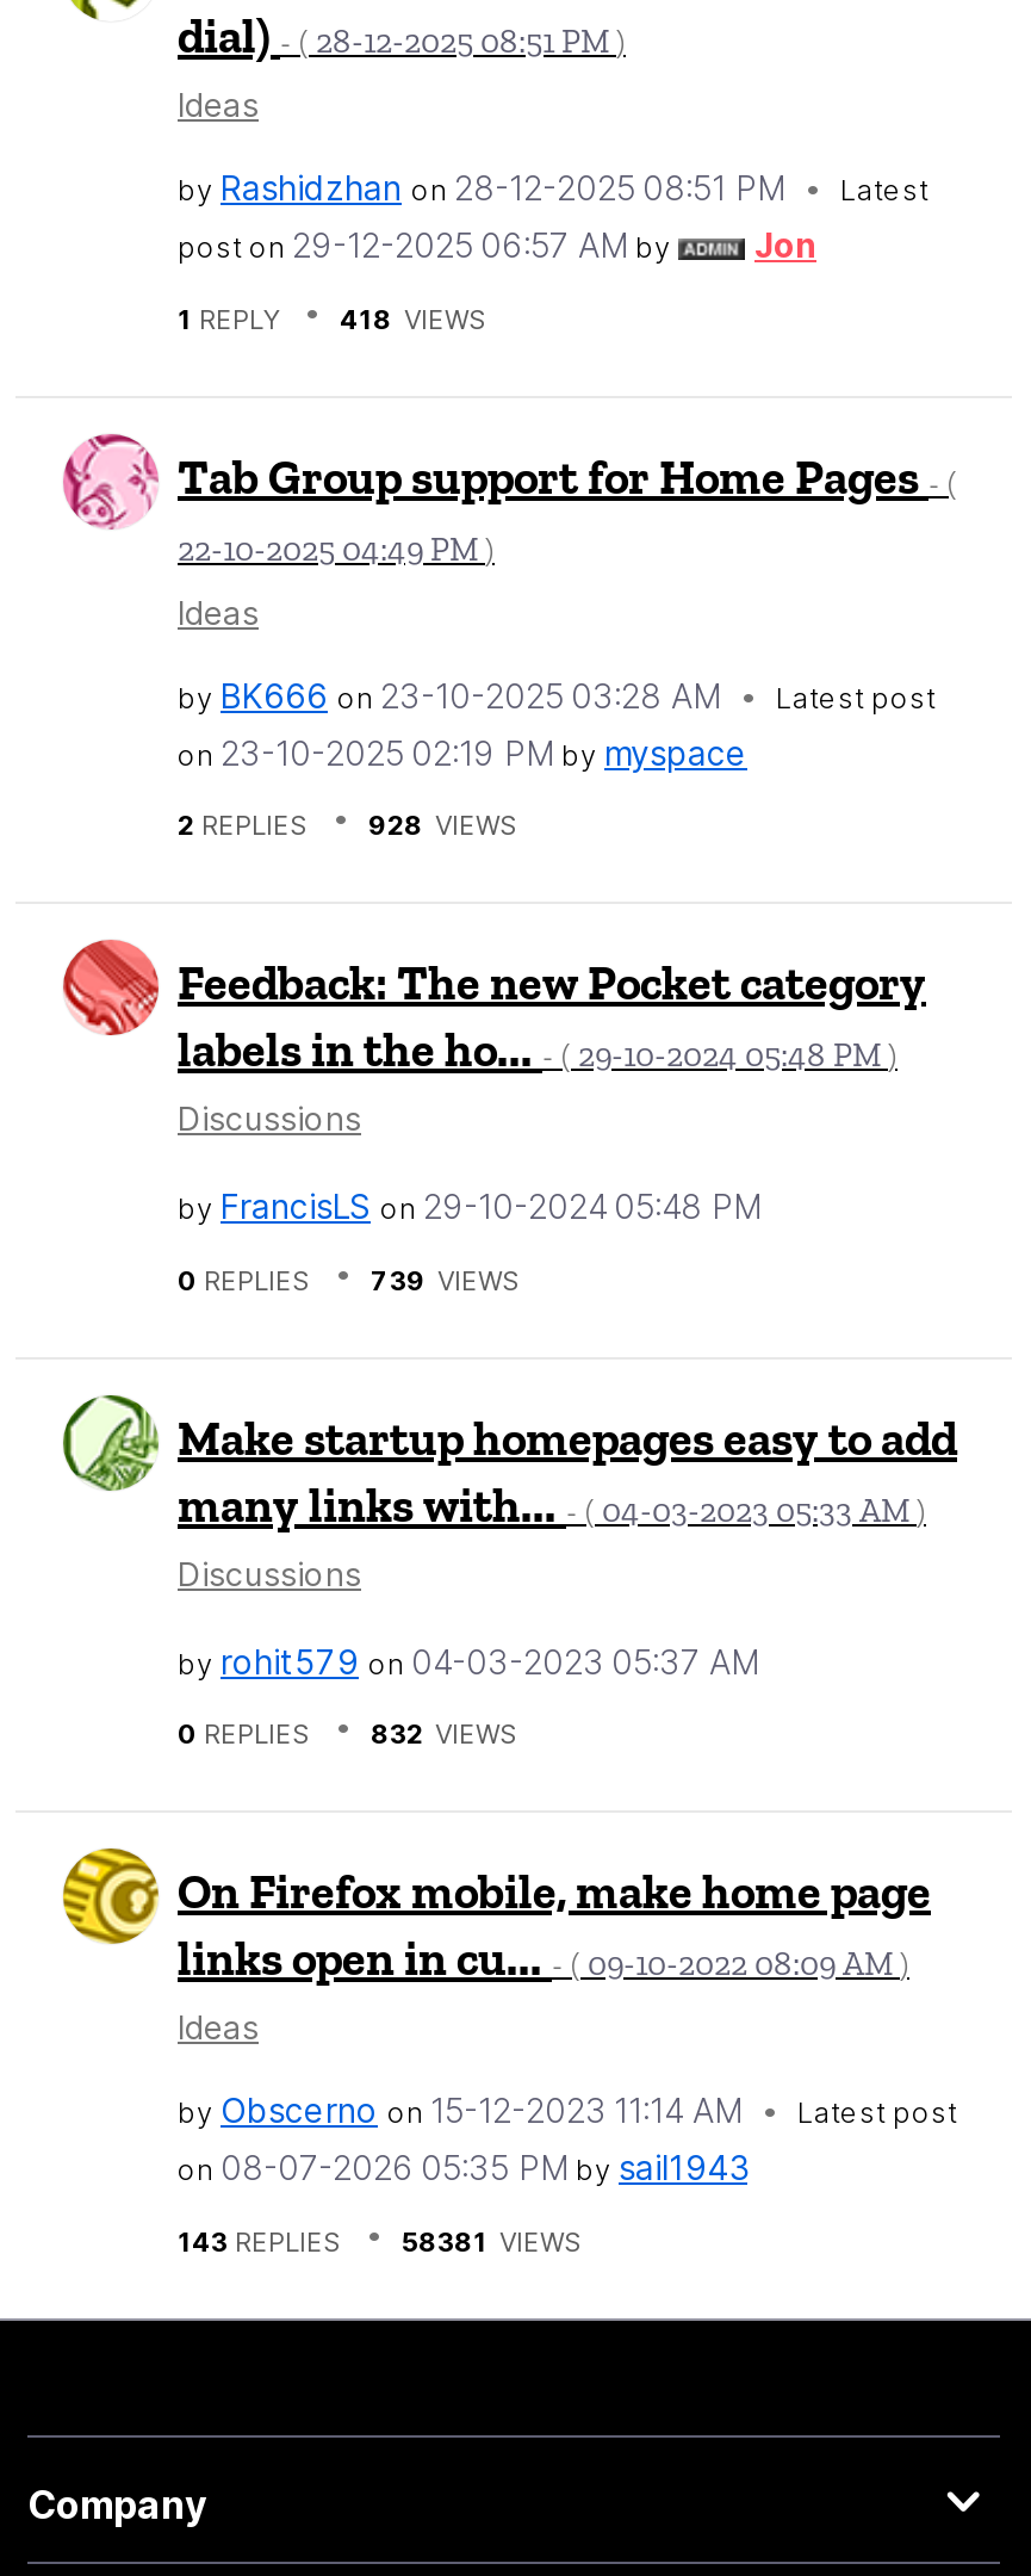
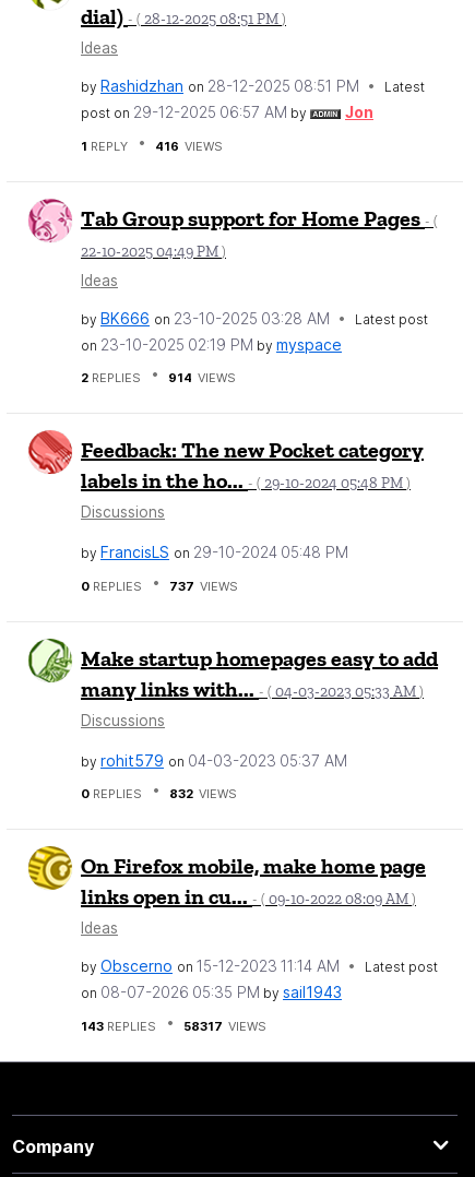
- 1 REPLY 418 VIEWS
+ 1 REPLY 416 VIEWS

- 2 REPLIES 928 VIEWS
+ 2 REPLIES 914 VIEWS

- 739 VIEWS
+ 737 VIEWS

- 143 REPLIES 58381 VIEWS
+ 143 REPLIES 58317 VIEWS
